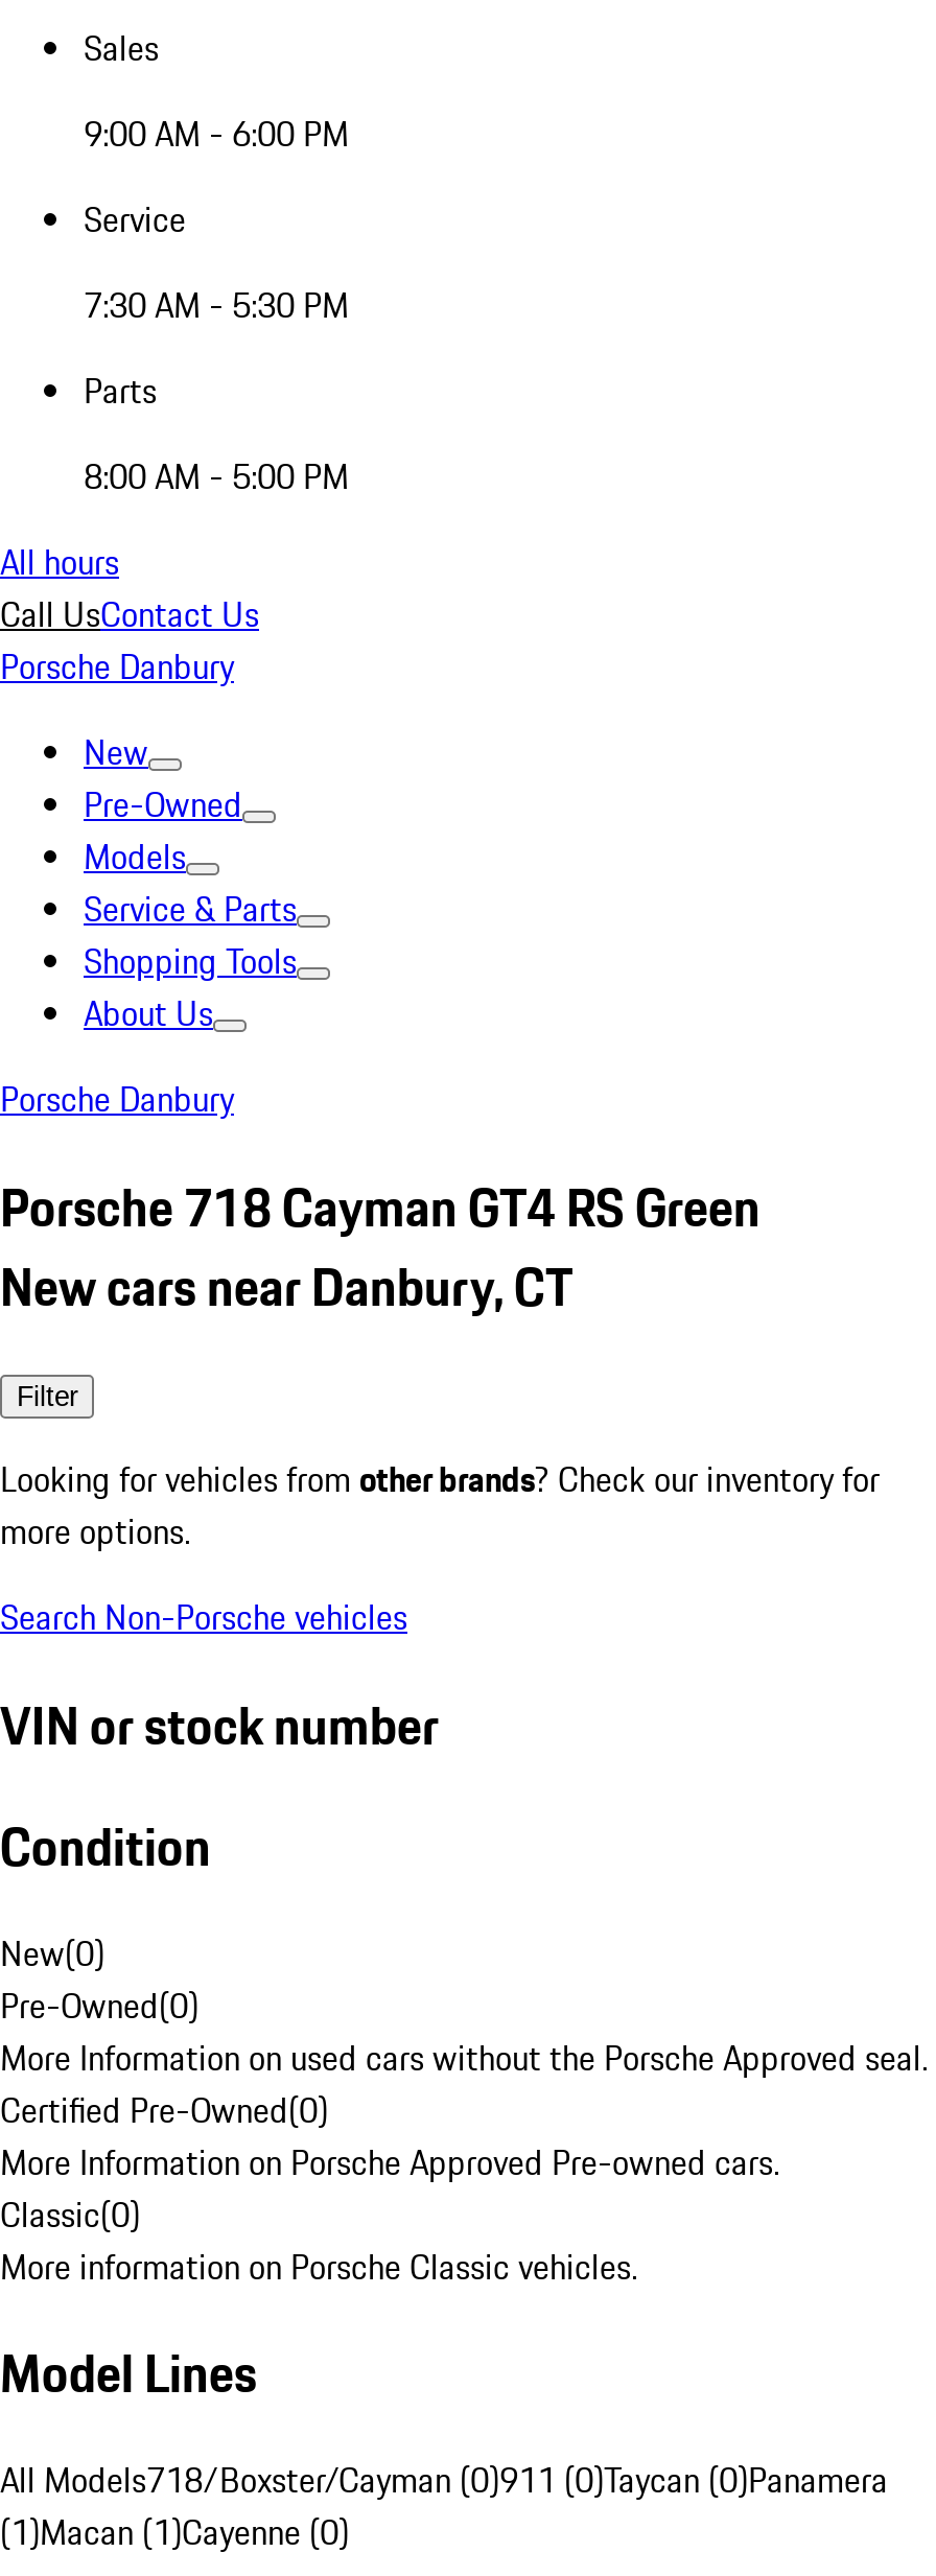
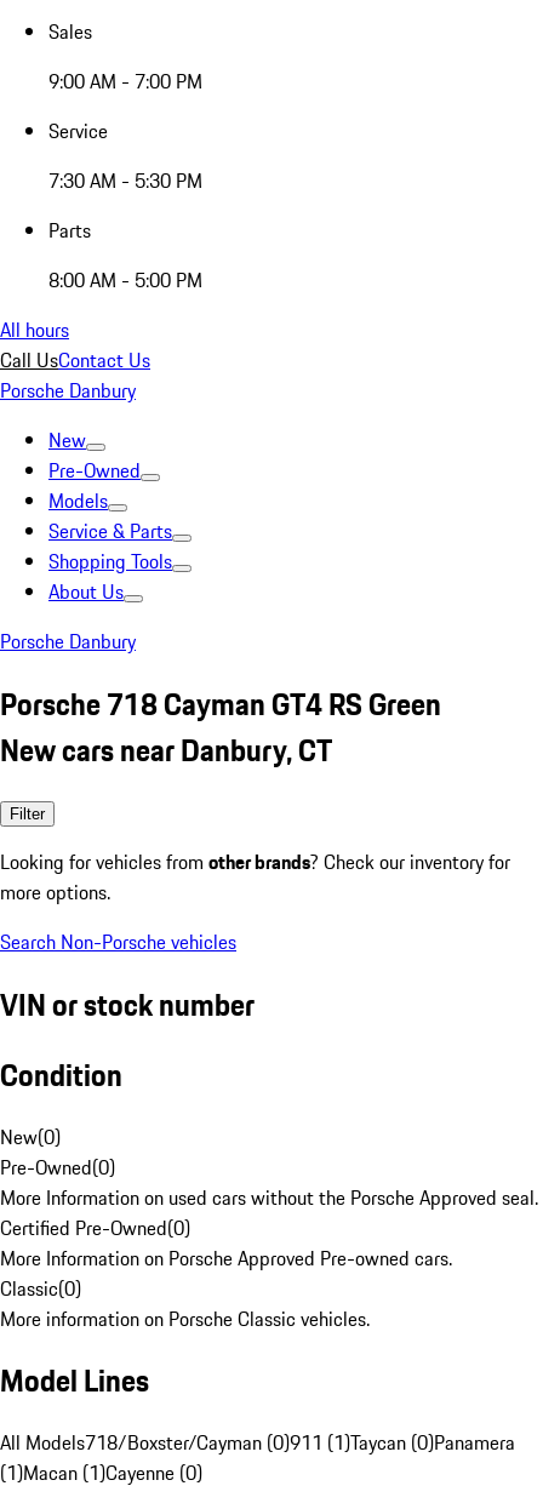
- 9:00 AM - 6:00 PM
+ 9:00 AM - 7:00 PM

- All Models718/Boxster/Cayman (0)911 (0)Taycan (0)Panamera
+ All Models718/Boxster/Cayman (0)911 (1)Taycan (0)Panamera
